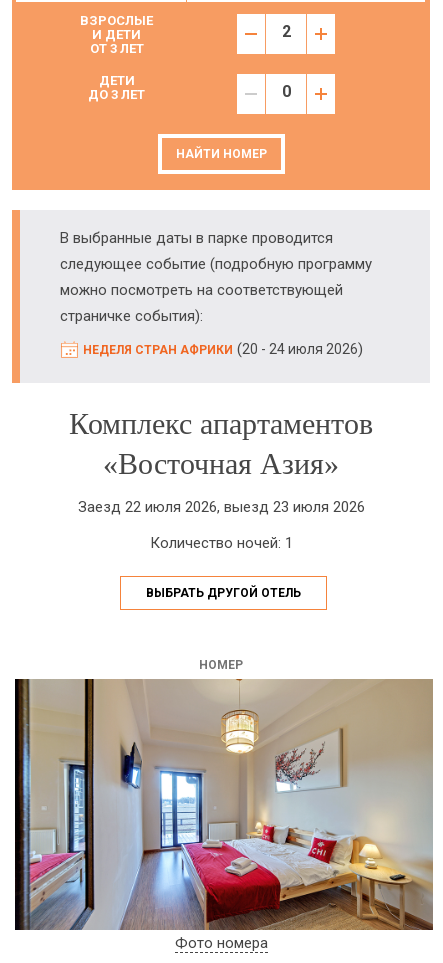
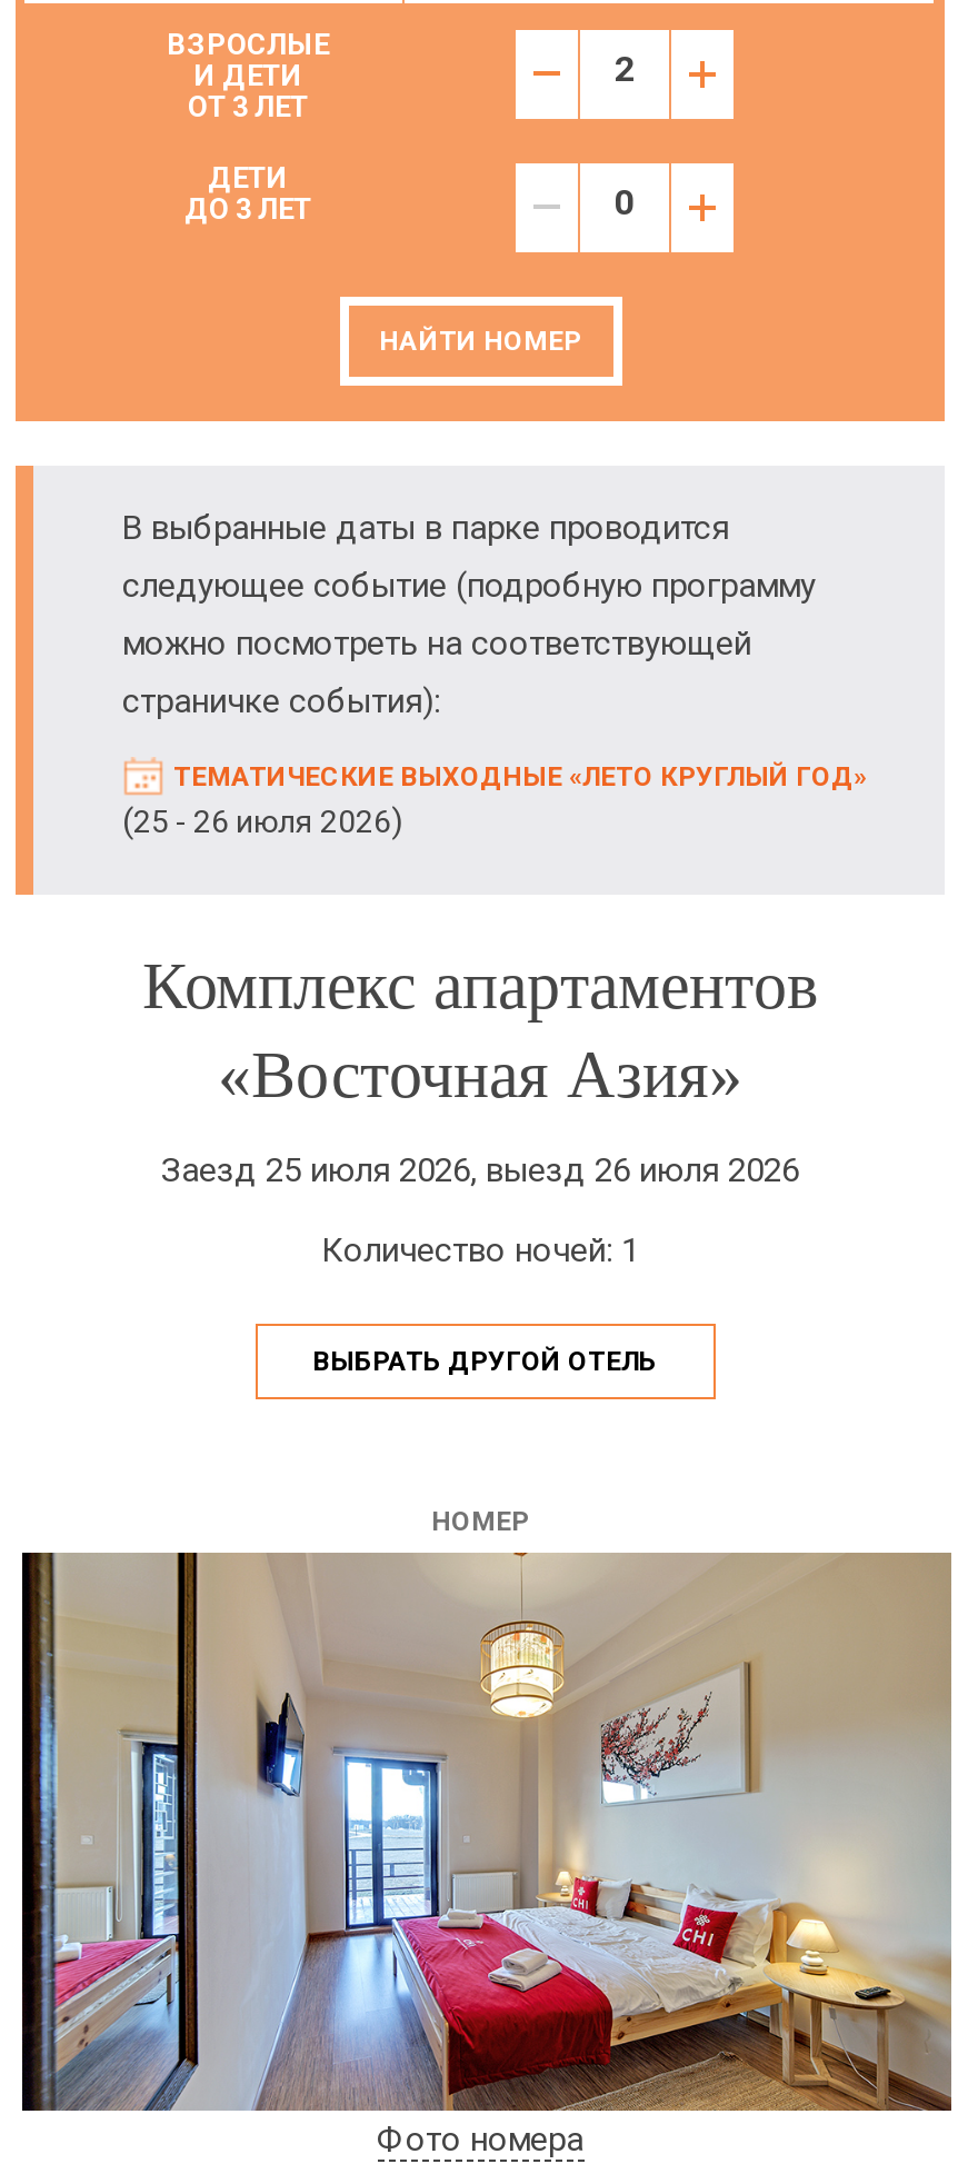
- НЕДЕЛЯ СТРАН АФРИКИ (20 - 24 июля 2026)
+ ТЕМАТИЧЕСКИЕ ВЫХОДНЫЕ «ЛЕТО КРУГЛЫЙ ГОД»
+ (25 - 26 июля 2026)

- Заезд 22 июля 2026, выезд 23 июля 2026
+ Заезд 25 июля 2026, выезд 26 июля 2026
